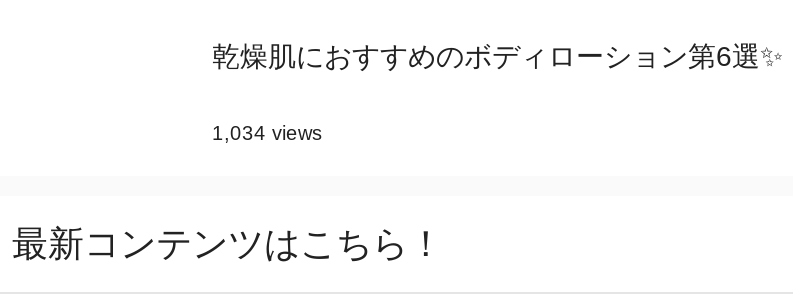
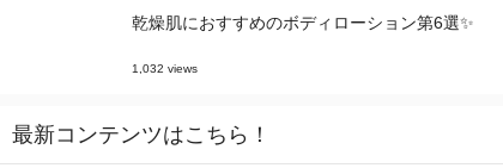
- 1,034 views
+ 1,032 views
